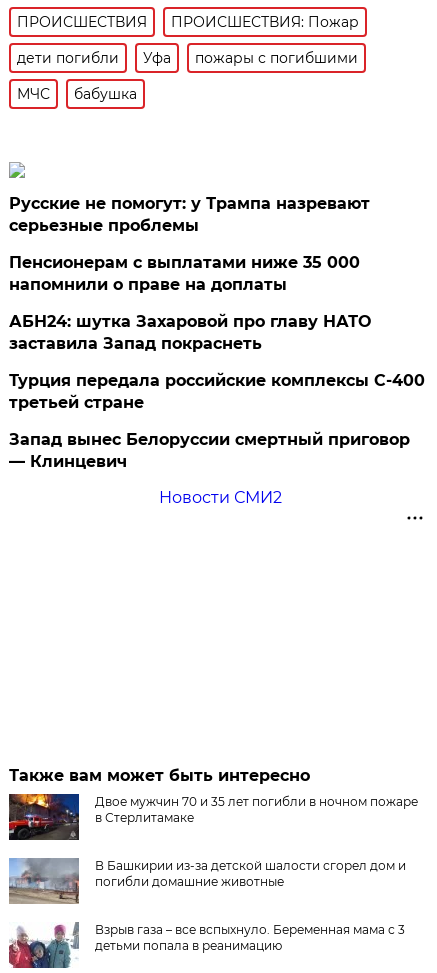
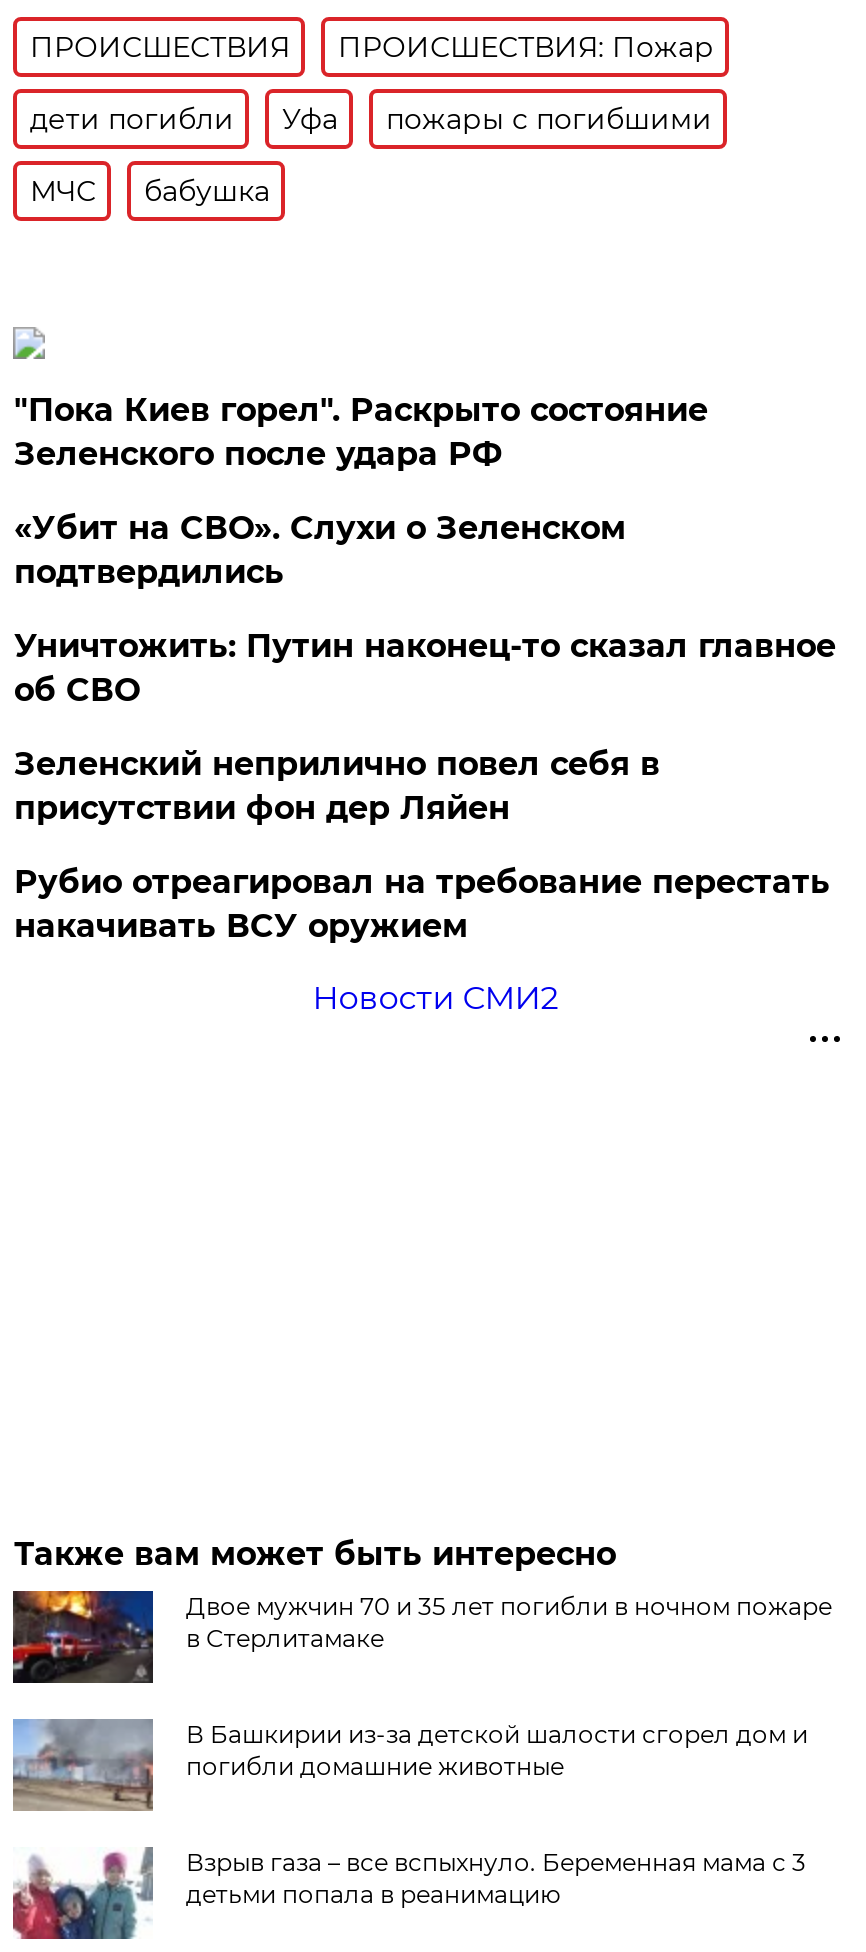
- Русские не помогут: у Трампа назревают
- серьезные проблемы
+ "Пока Киев горел". Раскрыто состояние
+ Зеленского после удара РФ

- Пенсионерам с выплатами ниже 35 000
- напомнили о праве на доплаты
+ «Убит на СВО». Слухи о Зеленском
+ подтвердились

- АБН24: шутка Захаровой про главу НАТО
- заставила Запад покраснеть
+ Уничтожить: Путин наконец-то сказал главное
+ об СВО

- Турция передала российские комплексы С-400
- третьей стране
+ Зеленский неприлично повел cебя в
+ присутствии фон дер Ляйен

- Запад вынес Белоруссии смертный приговор
- — Клинцевич
+ Рубио отреагировал на требование перестать
+ накачивать ВСУ оружием
